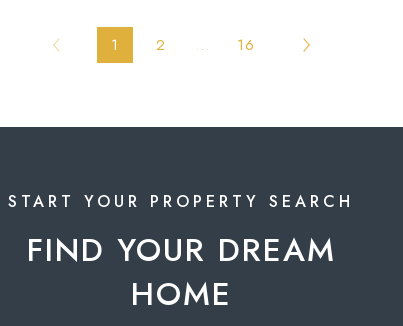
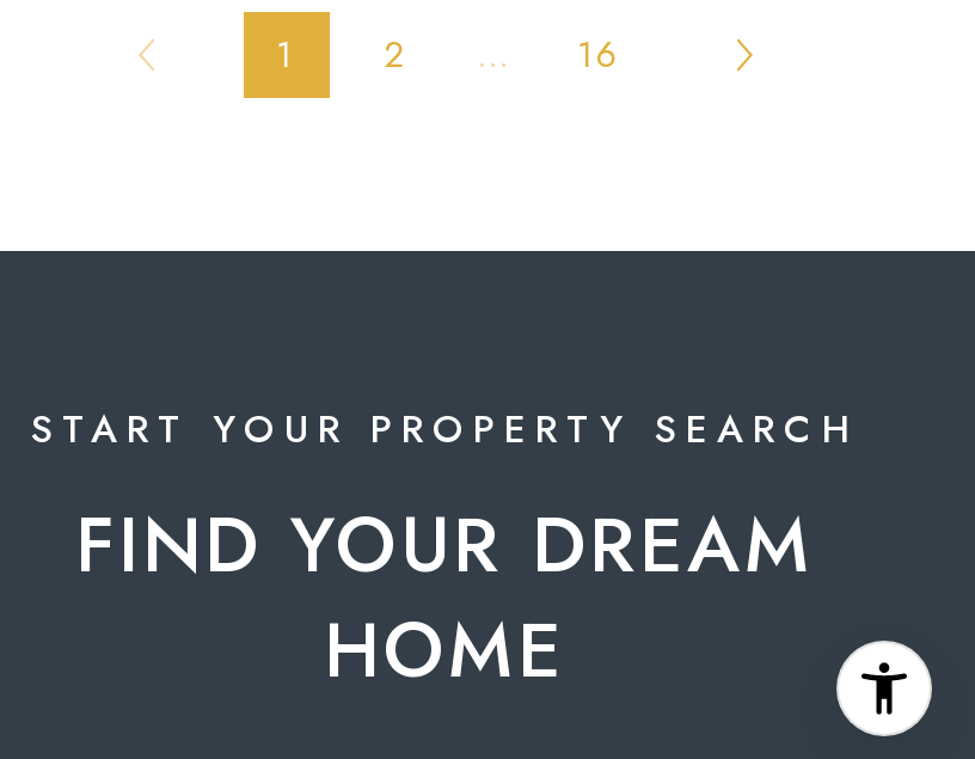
+ [image]
